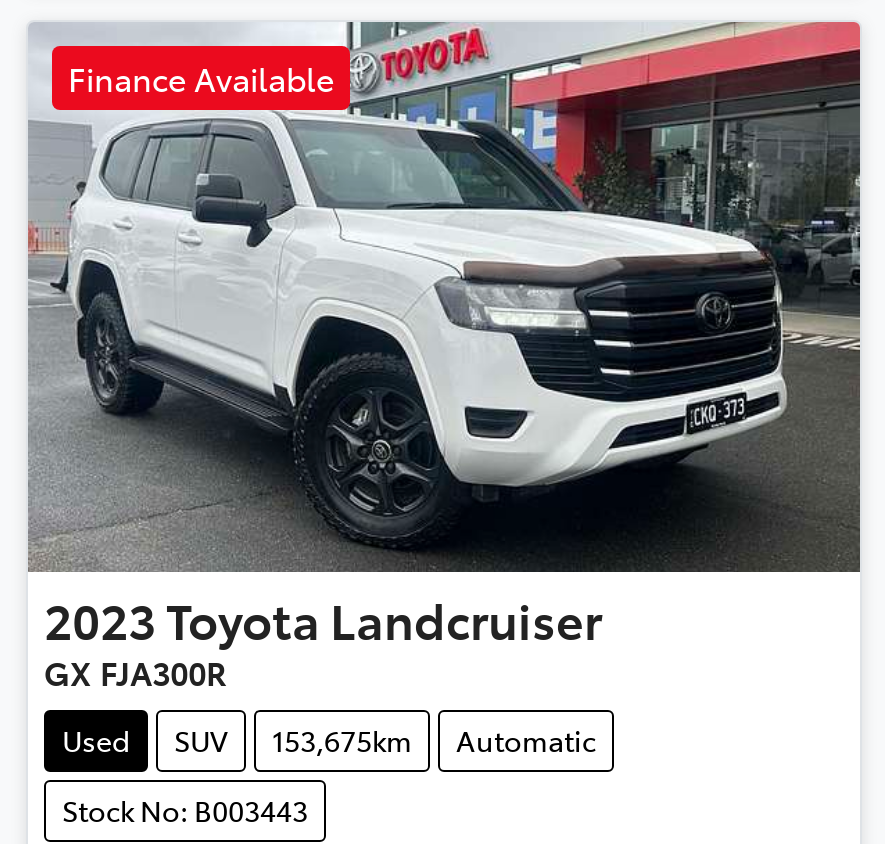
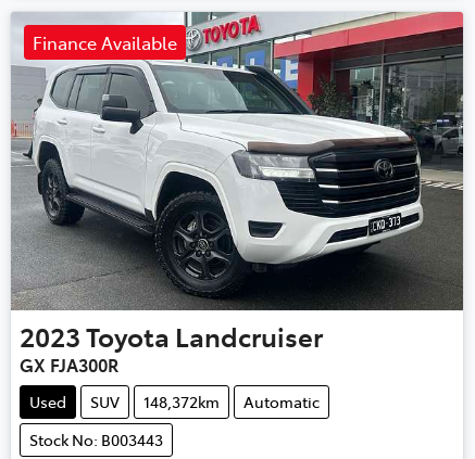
- Used SUV 153,675km Automatic
+ Used SUV 148,372km Automatic
